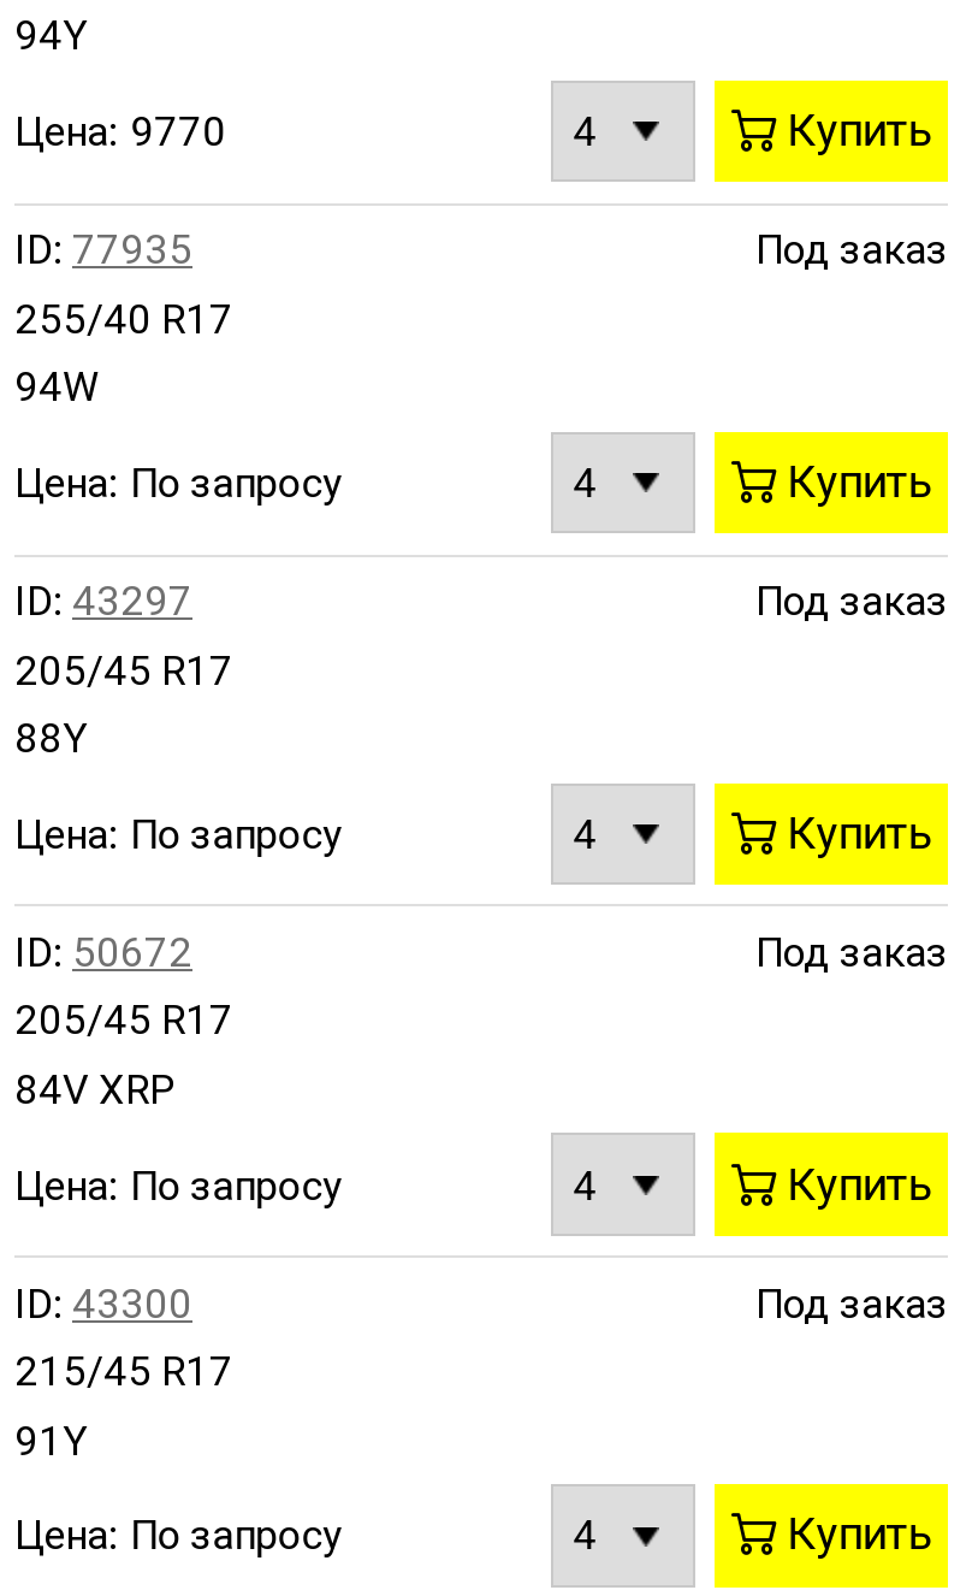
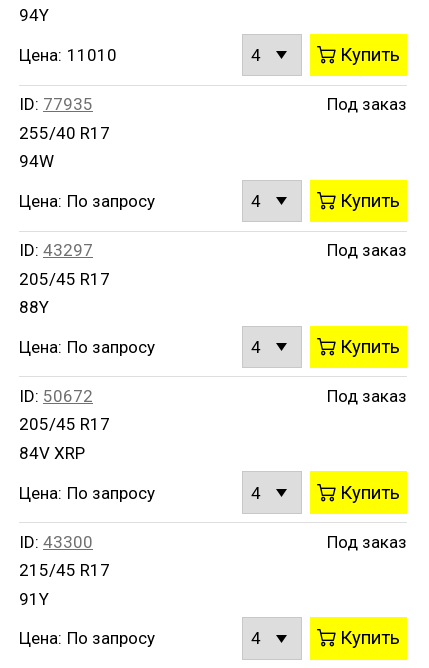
- Цена: 9770
+ Цена: 11010
